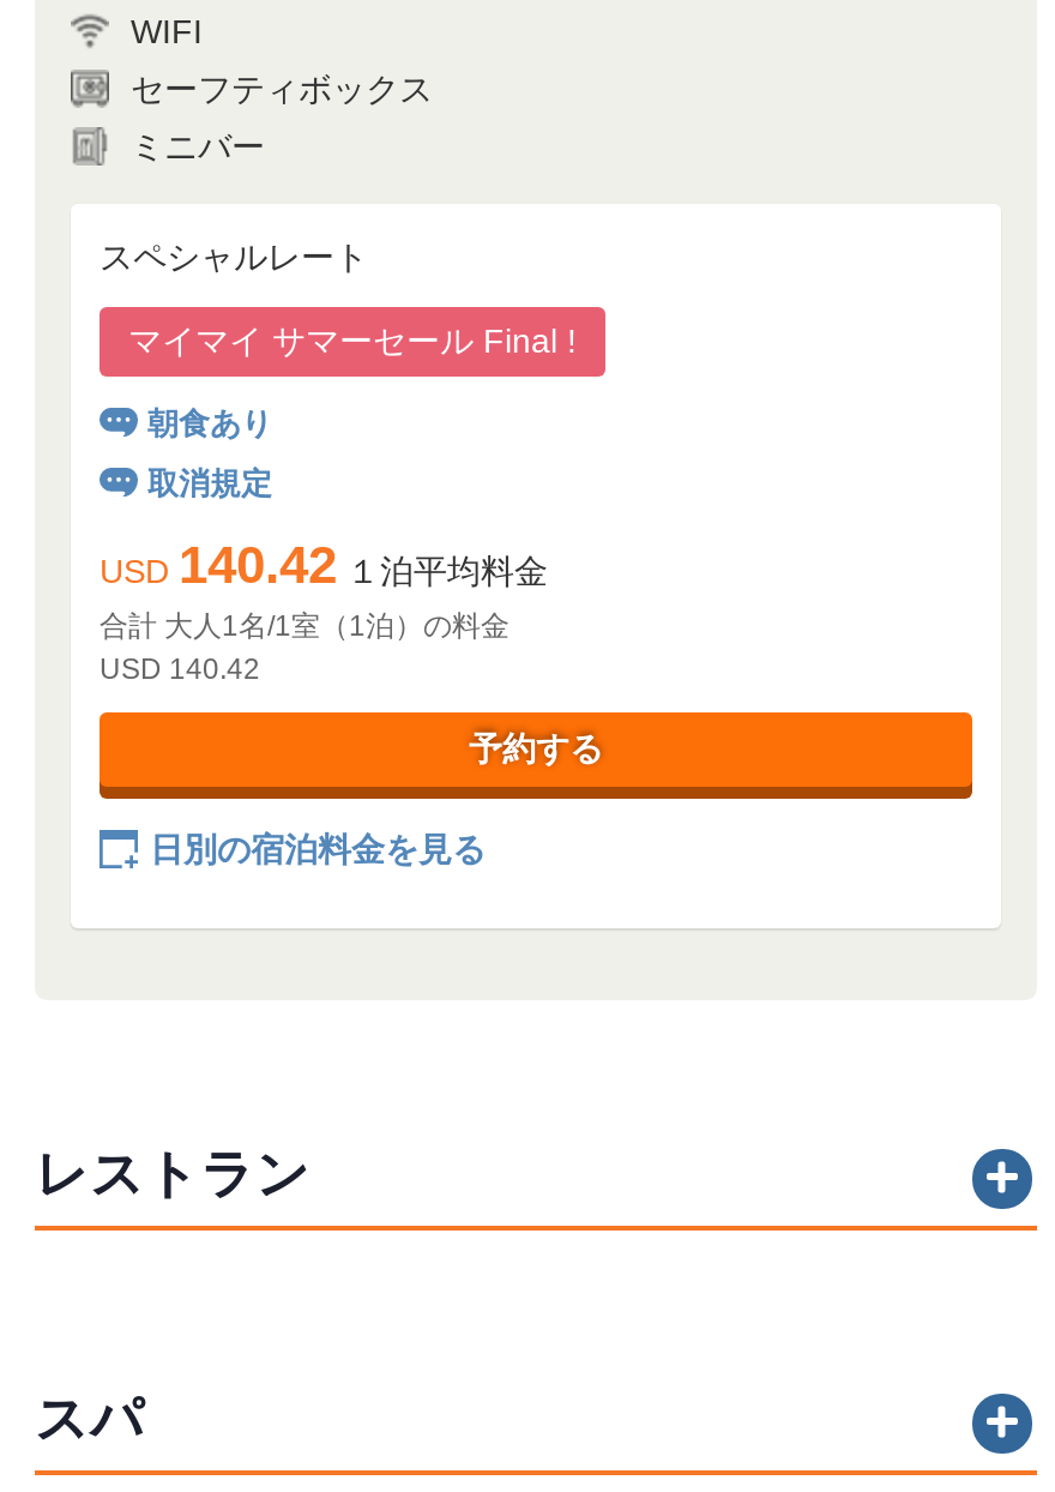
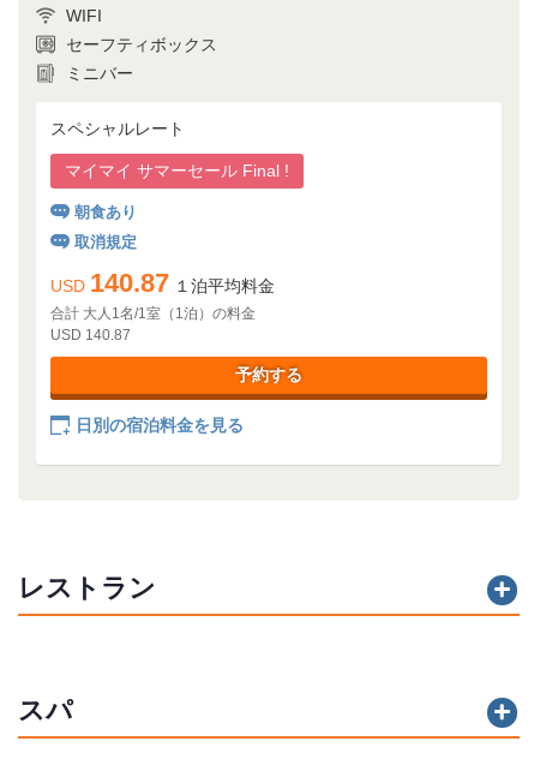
- USD 140.42 １泊平均料金
+ USD 140.87 １泊平均料金

- USD 140.42
+ USD 140.87
